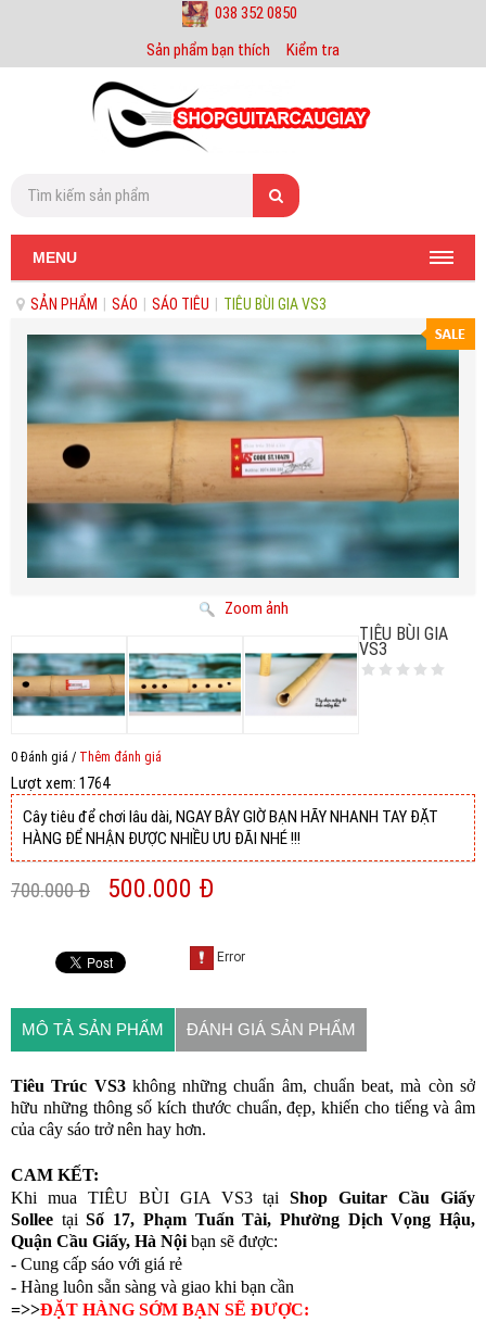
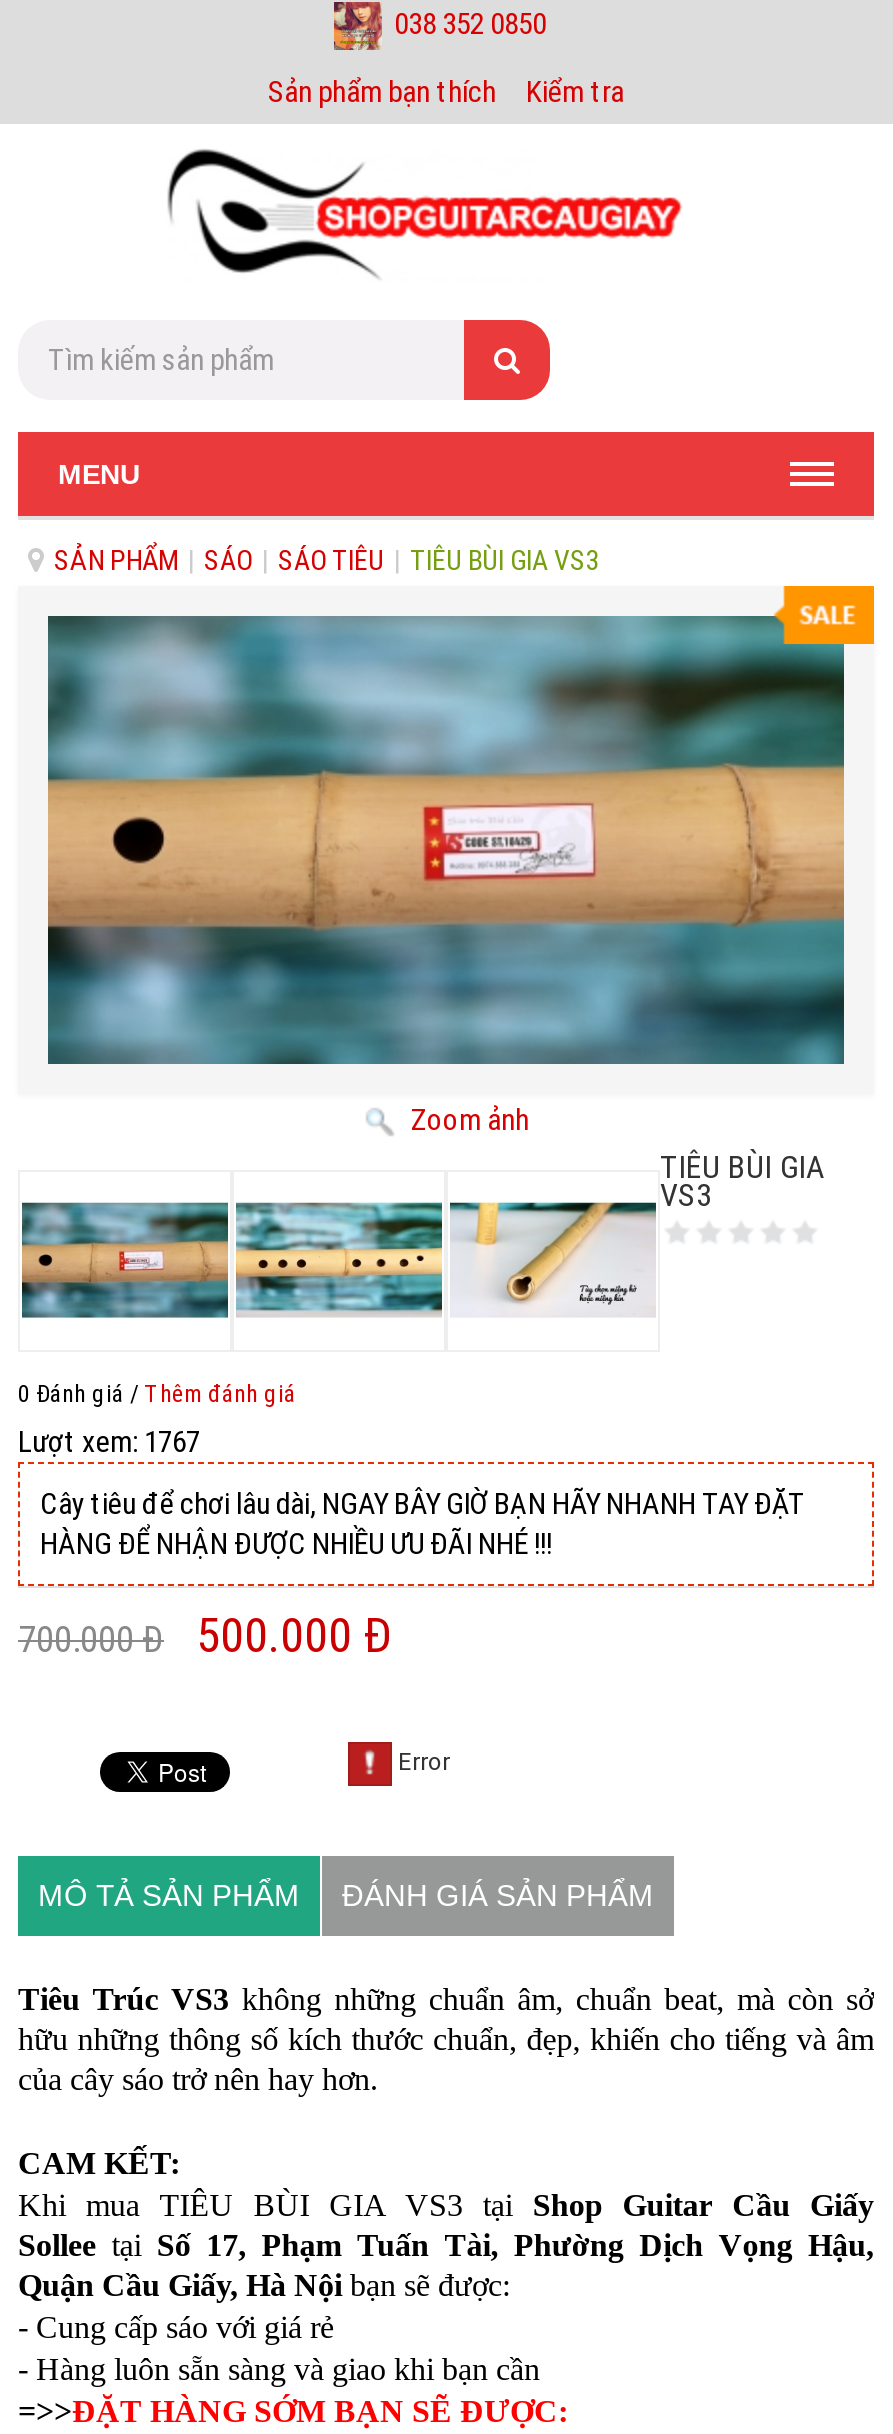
- Lượt xem: 1764
+ Lượt xem: 1767
